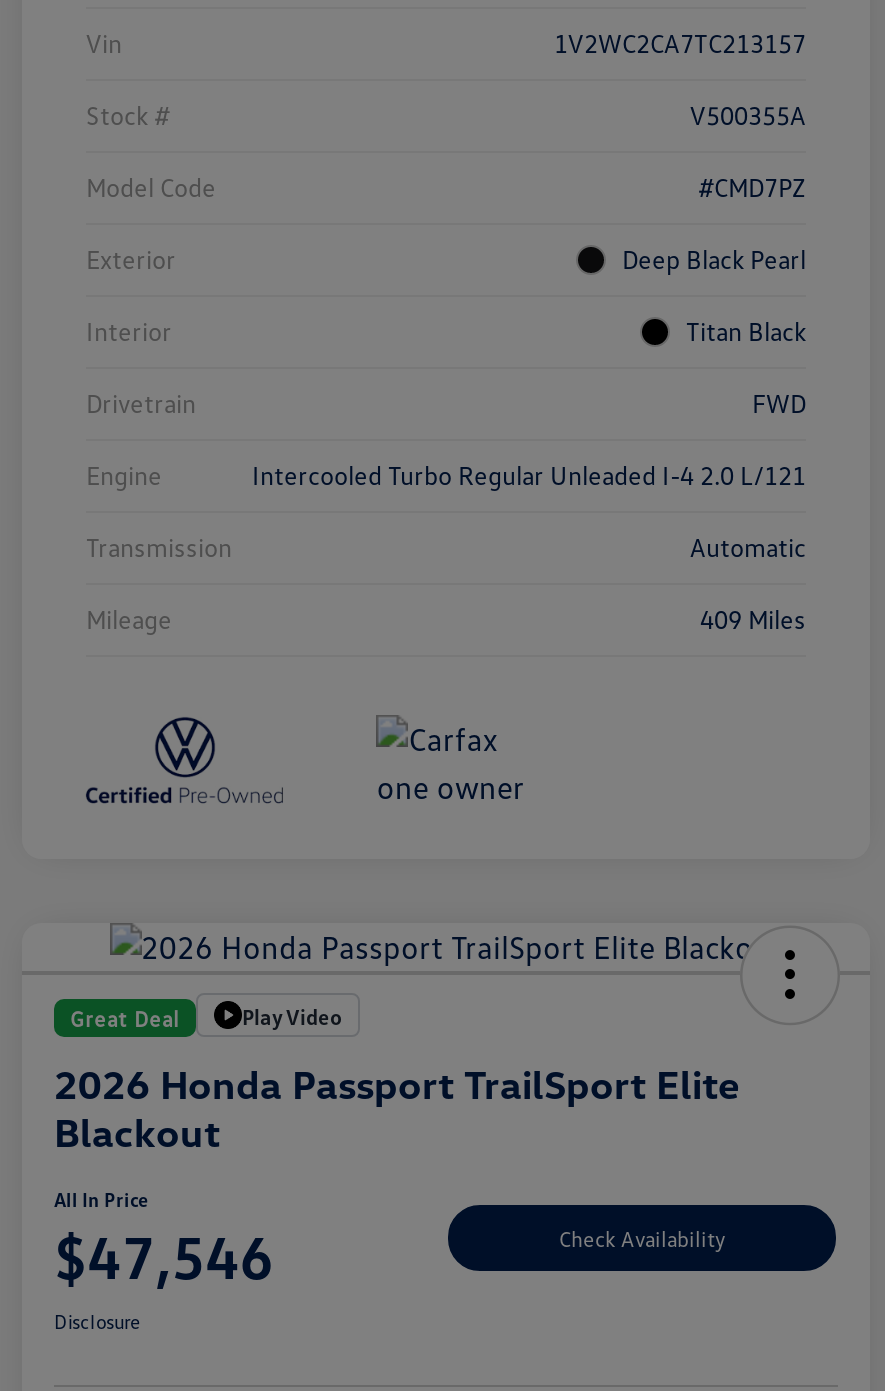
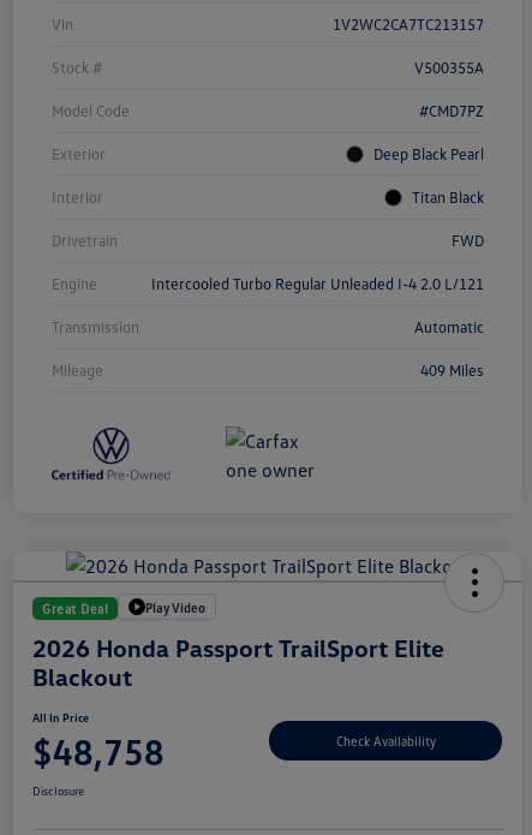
- $47,546
+ $48,758
